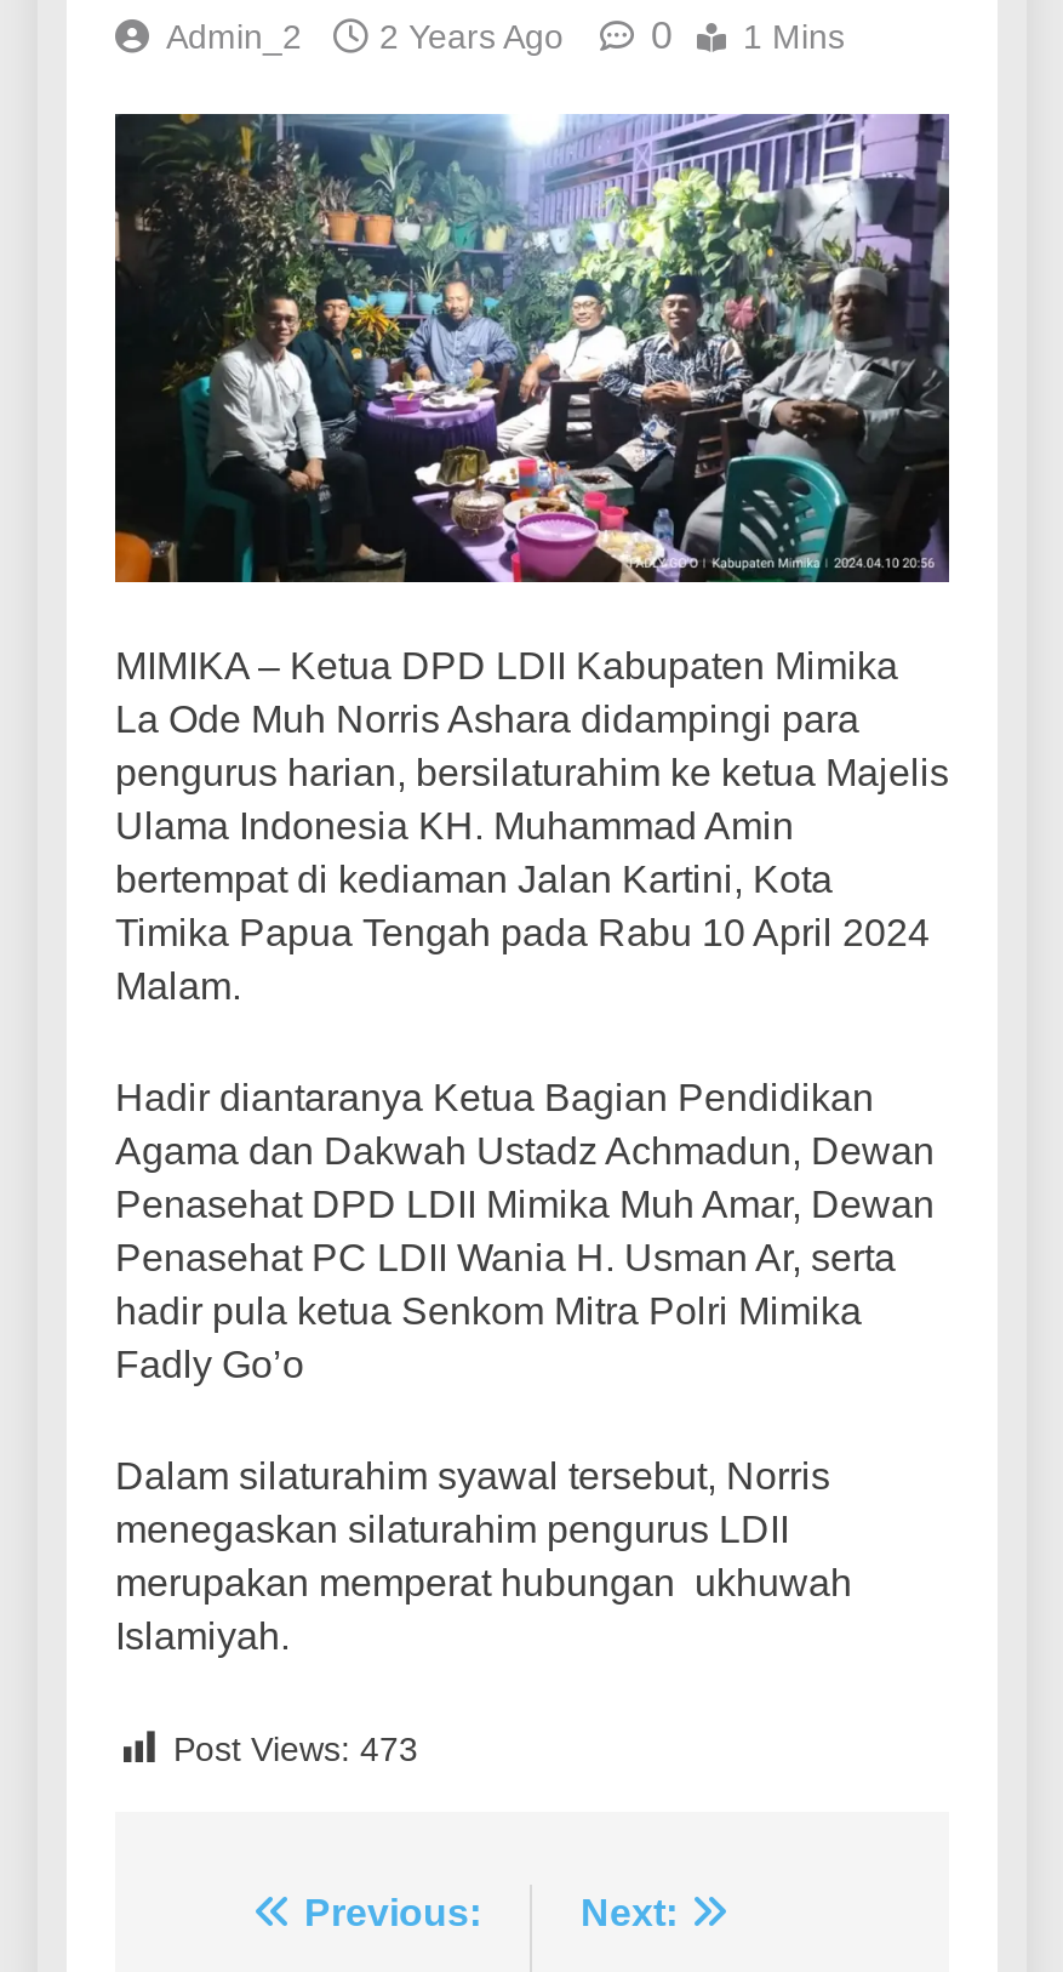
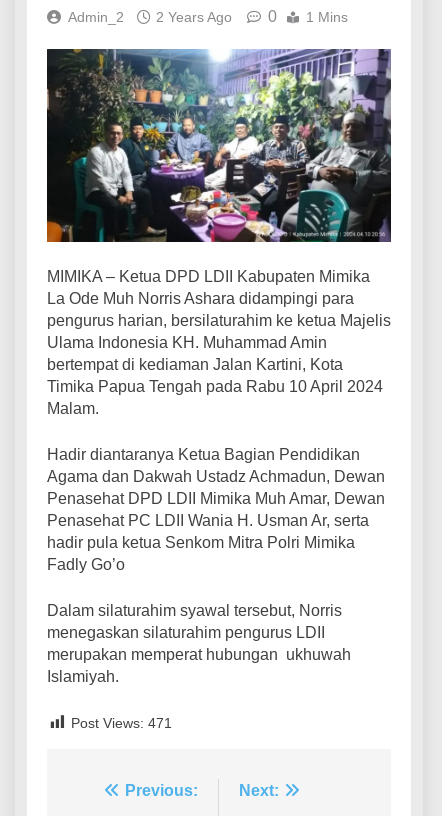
- Post Views: 473
+ Post Views: 471
